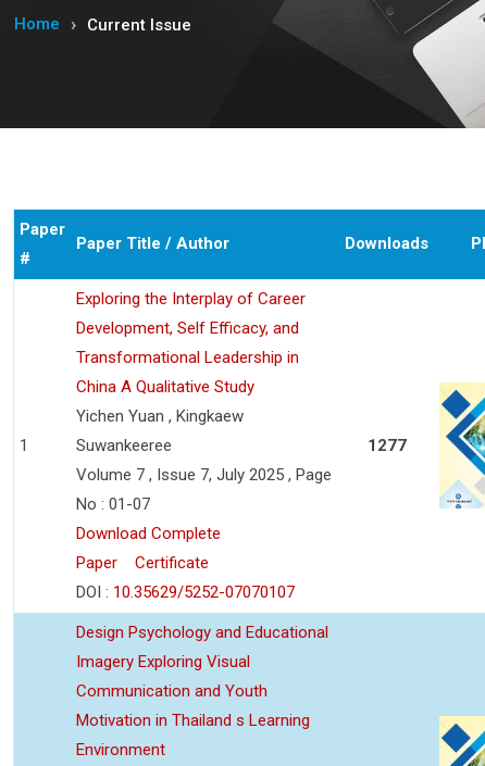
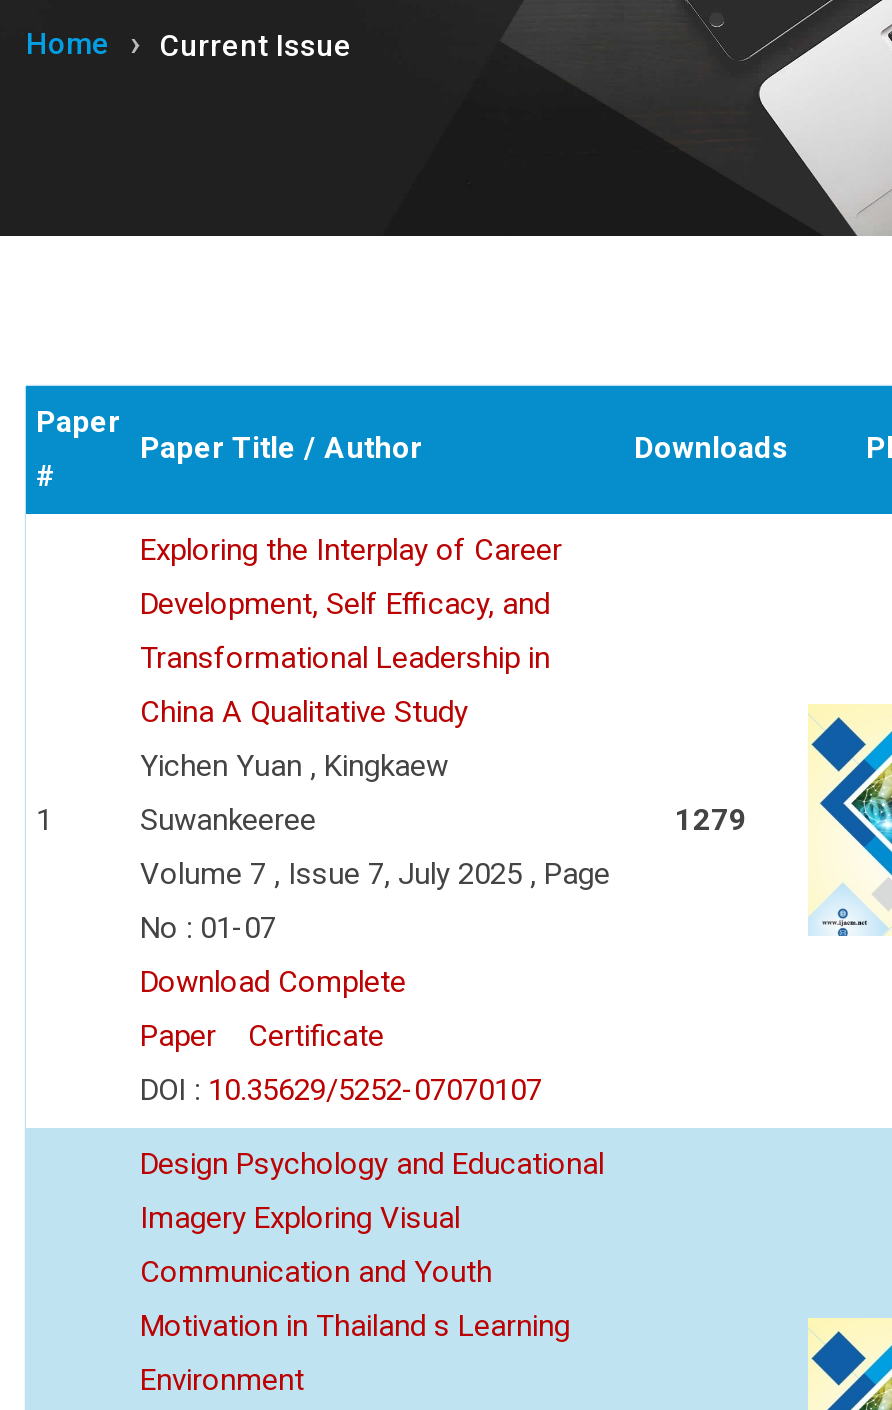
- 1277
+ 1279
